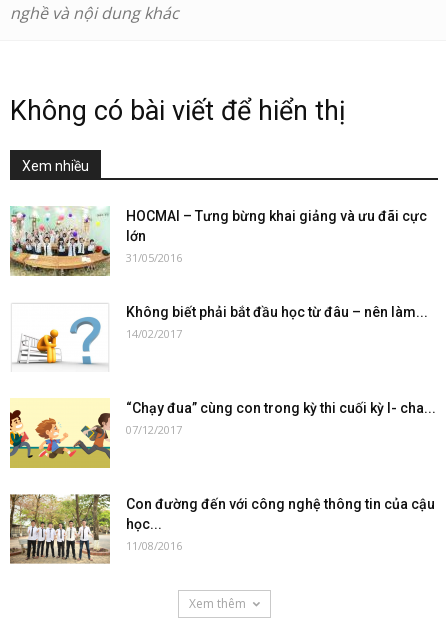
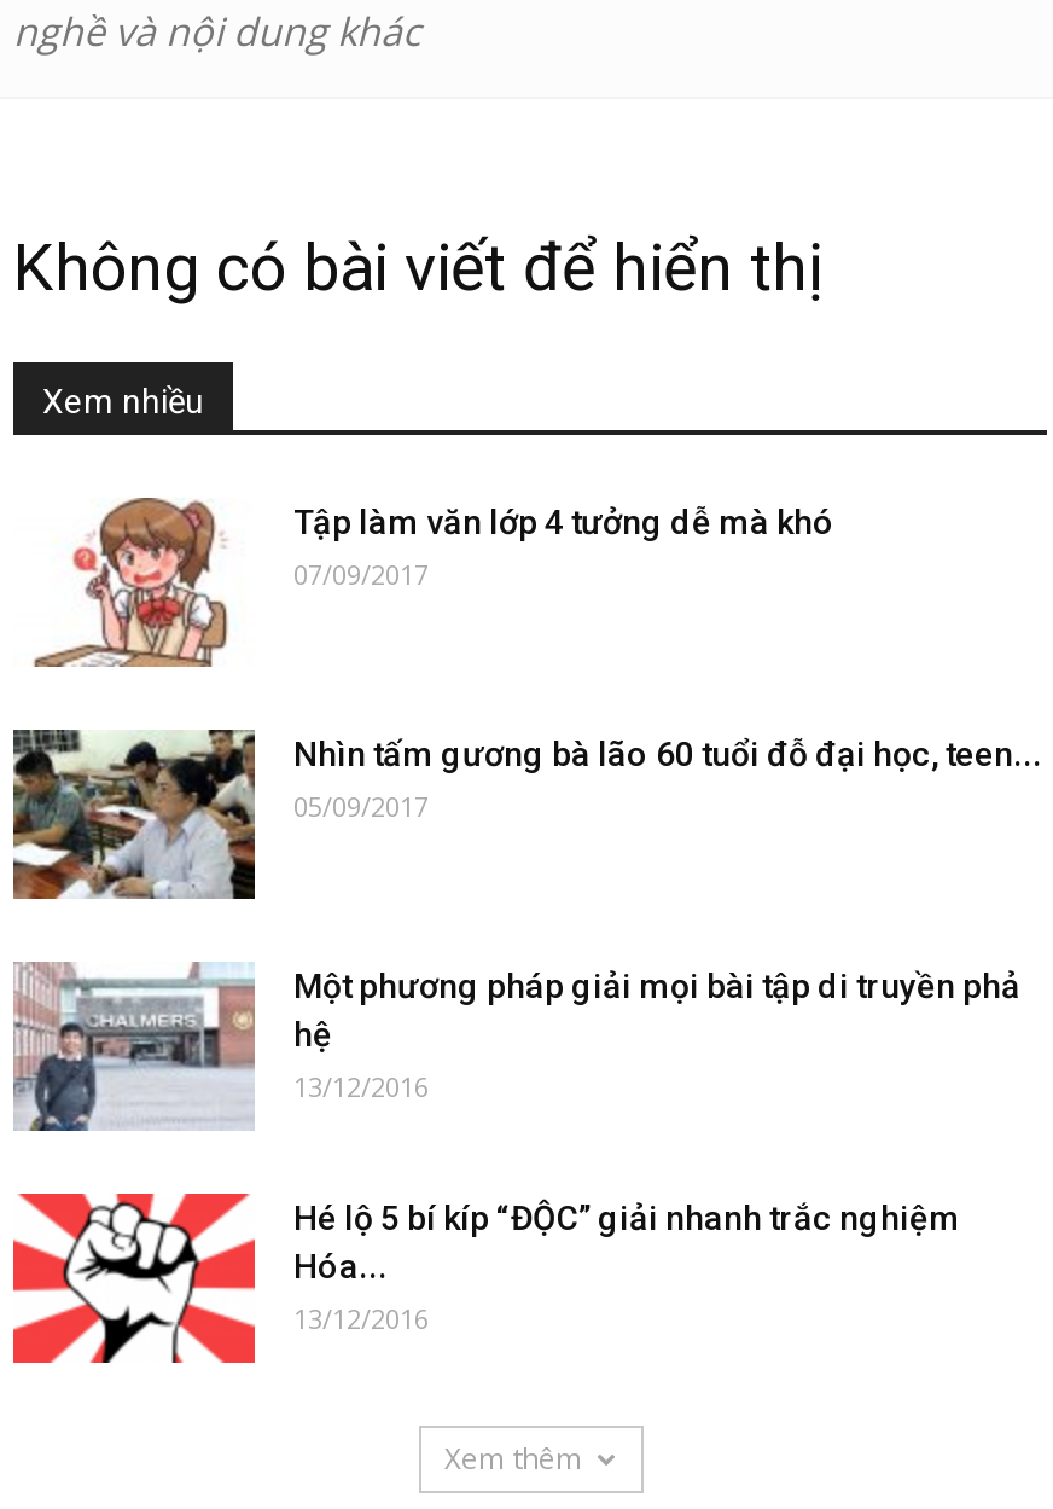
- [image]
- HOCMAI – Tưng bừng khai giảng và ưu đãi cực
- lớn
- 31/05/2016
+ [image]
+ Tập làm văn lớp 4 tưởng dễ mà khó
+ 07/09/2017

- [image]
- Không biết phải bắt đầu học từ đâu – nên làm...
- 14/02/2017
+ [image]
+ Nhìn tấm gương bà lão 60 tuổi đỗ đại học, teen...
+ 05/09/2017

- [image]
- “Chạy đua” cùng con trong kỳ thi cuối kỳ I- cha...
- 07/12/2017
+ [image]
+ Một phương pháp giải mọi bài tập di truyền phả
+ hệ
+ 13/12/2016

- [image]
- Con đường đến với công nghệ thông tin của cậu
- học...
- 11/08/2016
+ [image]
+ Hé lộ 5 bí kíp “ĐỘC” giải nhanh trắc nghiệm
+ Hóa...
+ 13/12/2016
